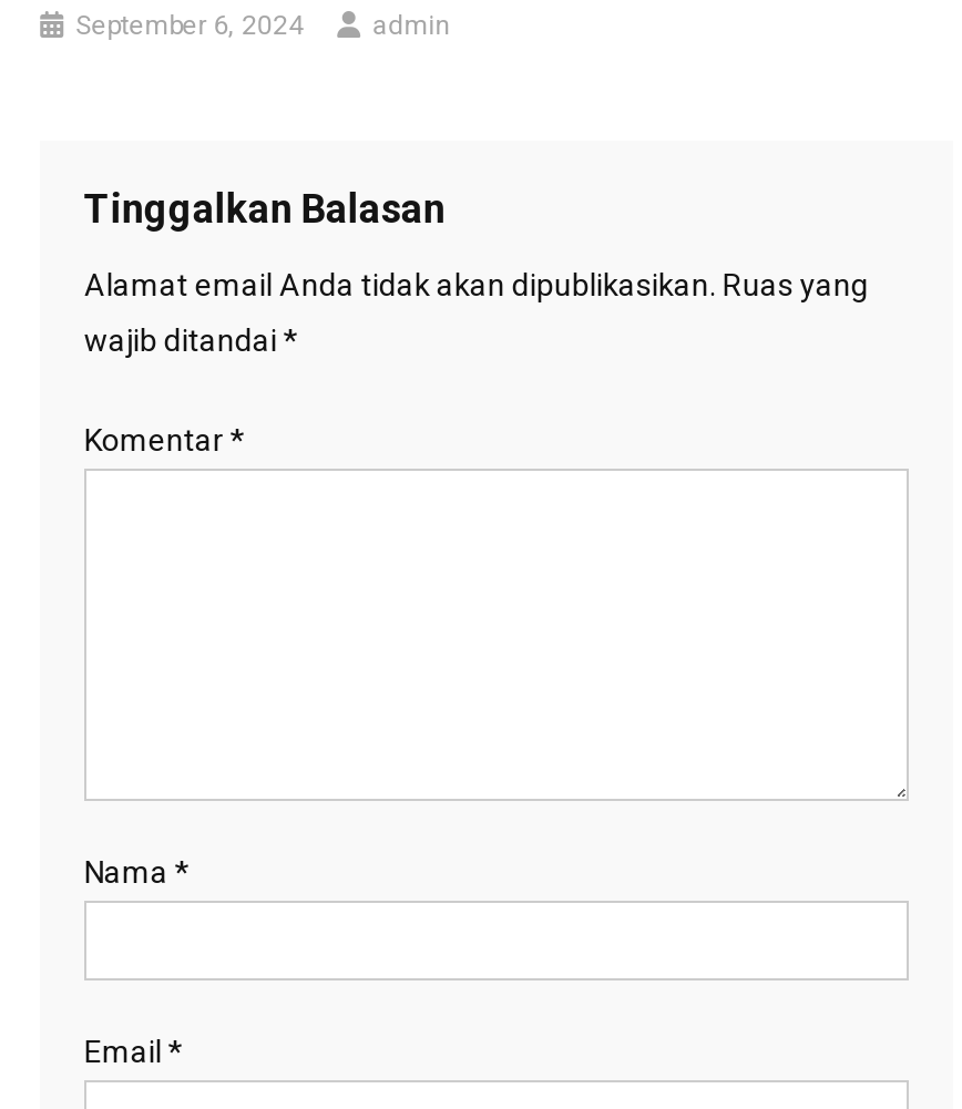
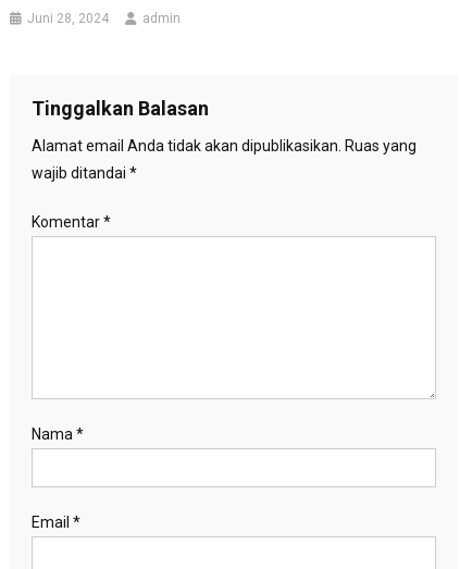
- September 6, 2024
+ Juni 28, 2024
